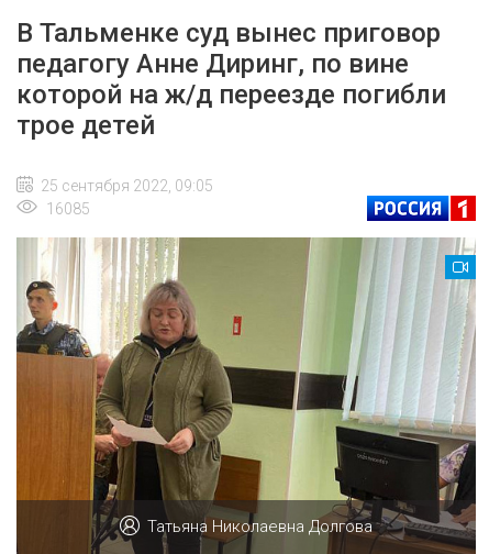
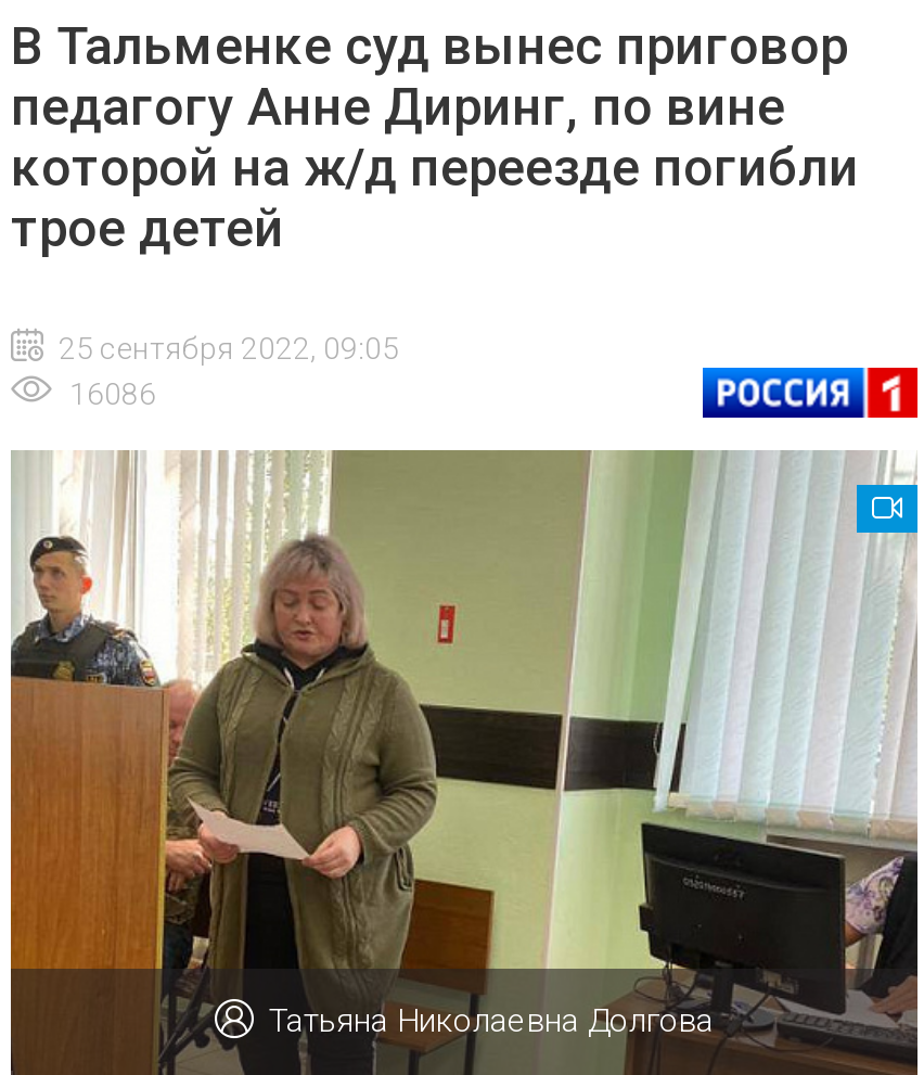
- 16085
+ 16086
